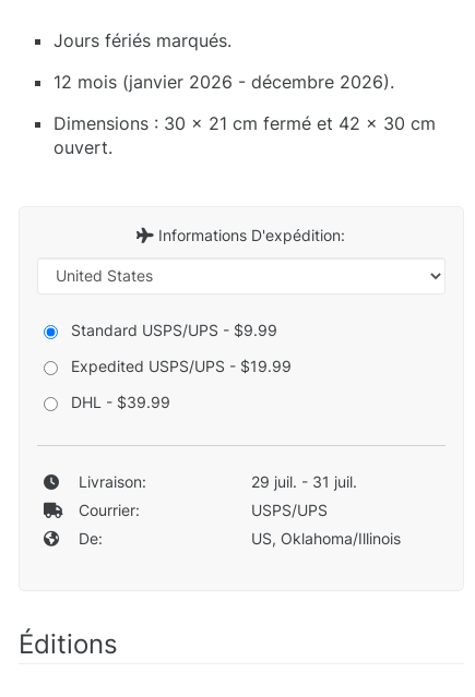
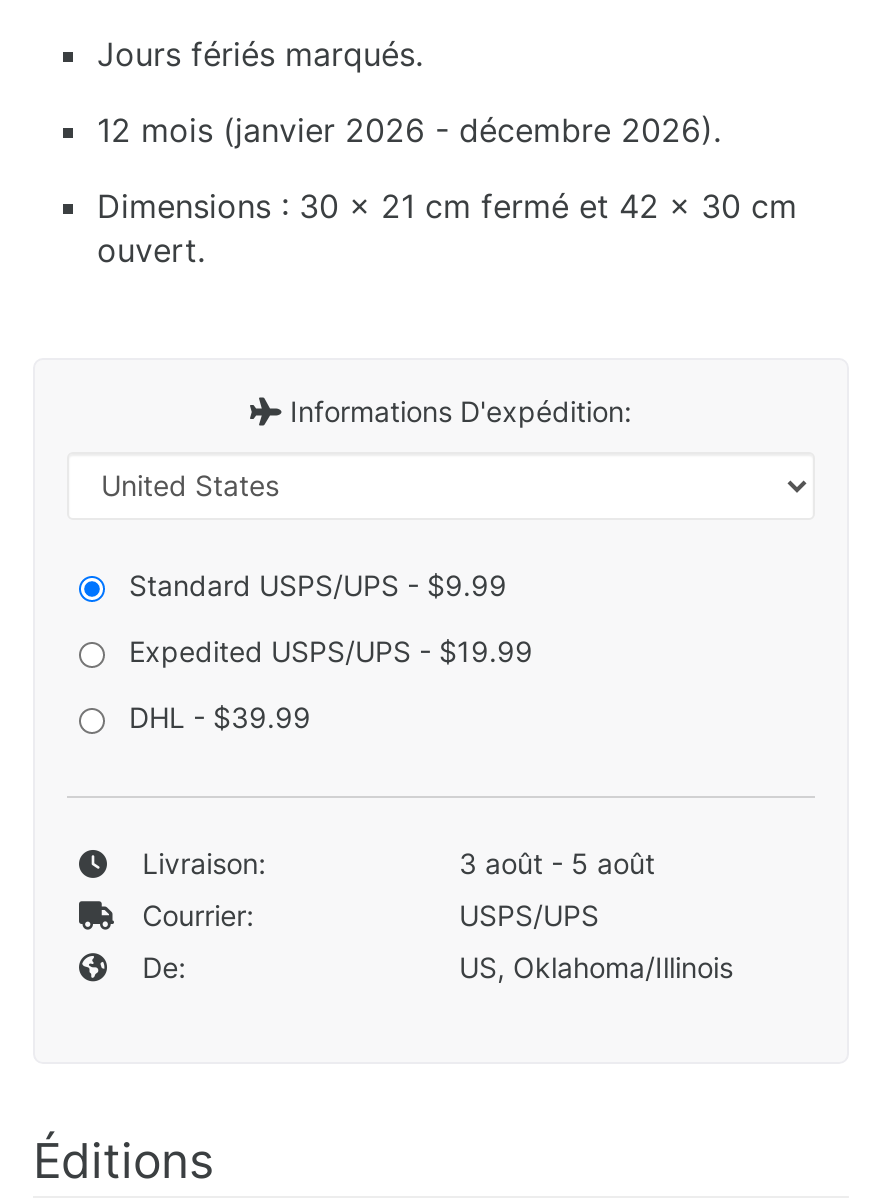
- 29 juil. - 31 juil.
+ 3 août - 5 août
